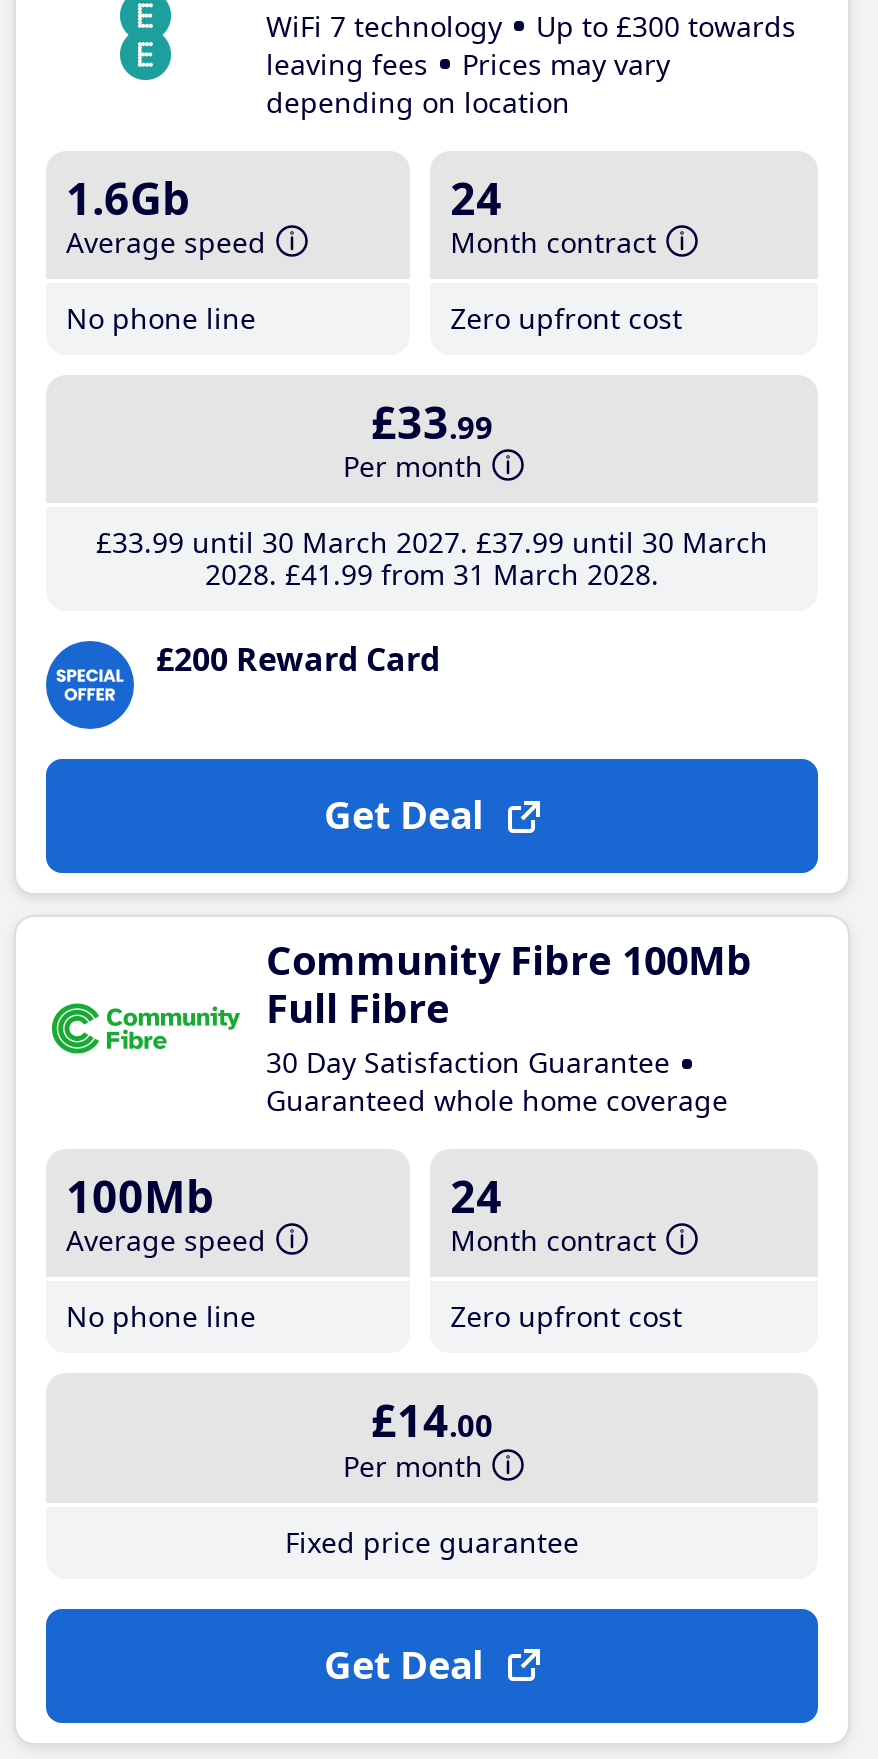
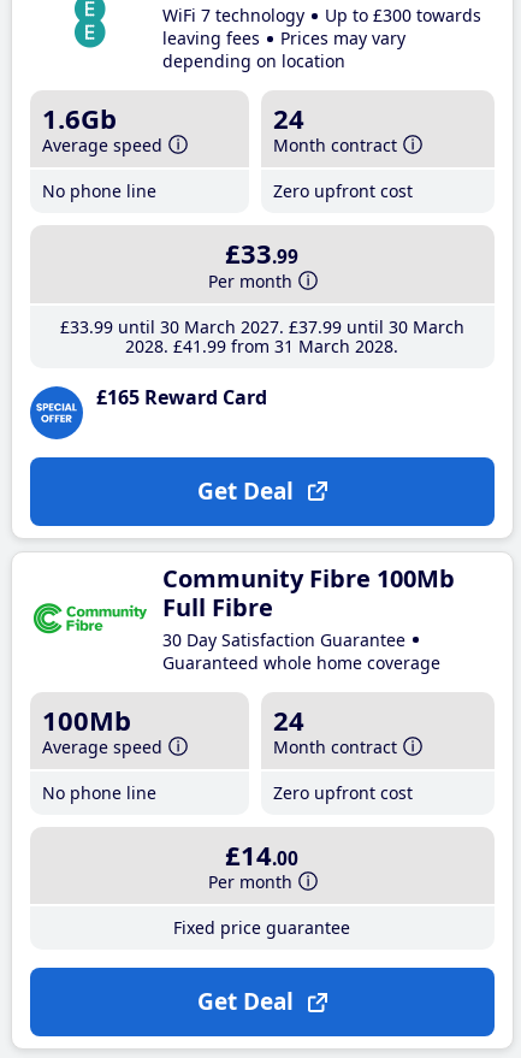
- £200 Reward Card
+ £165 Reward Card
